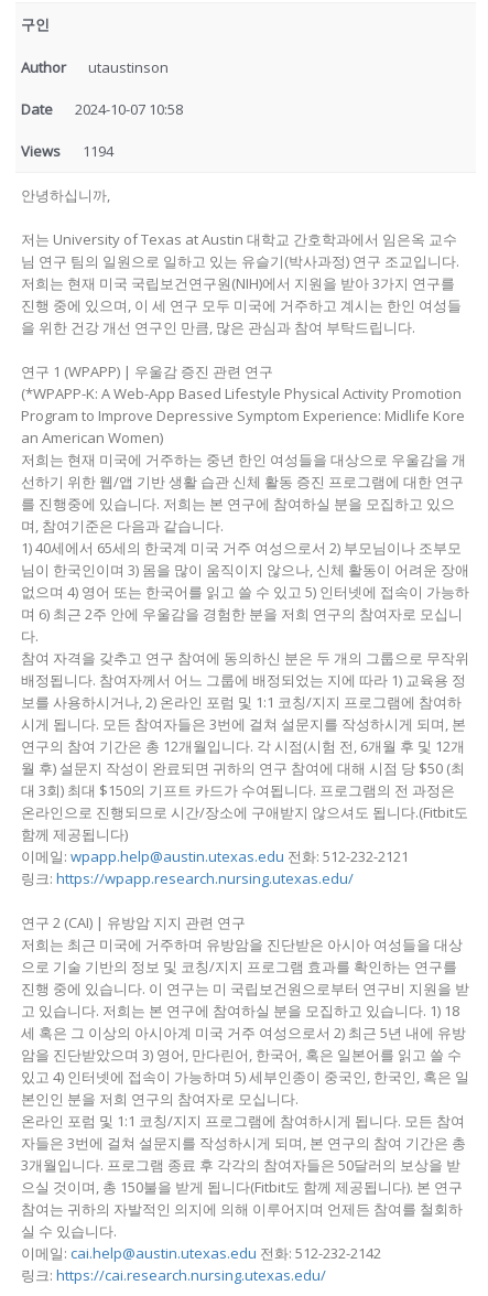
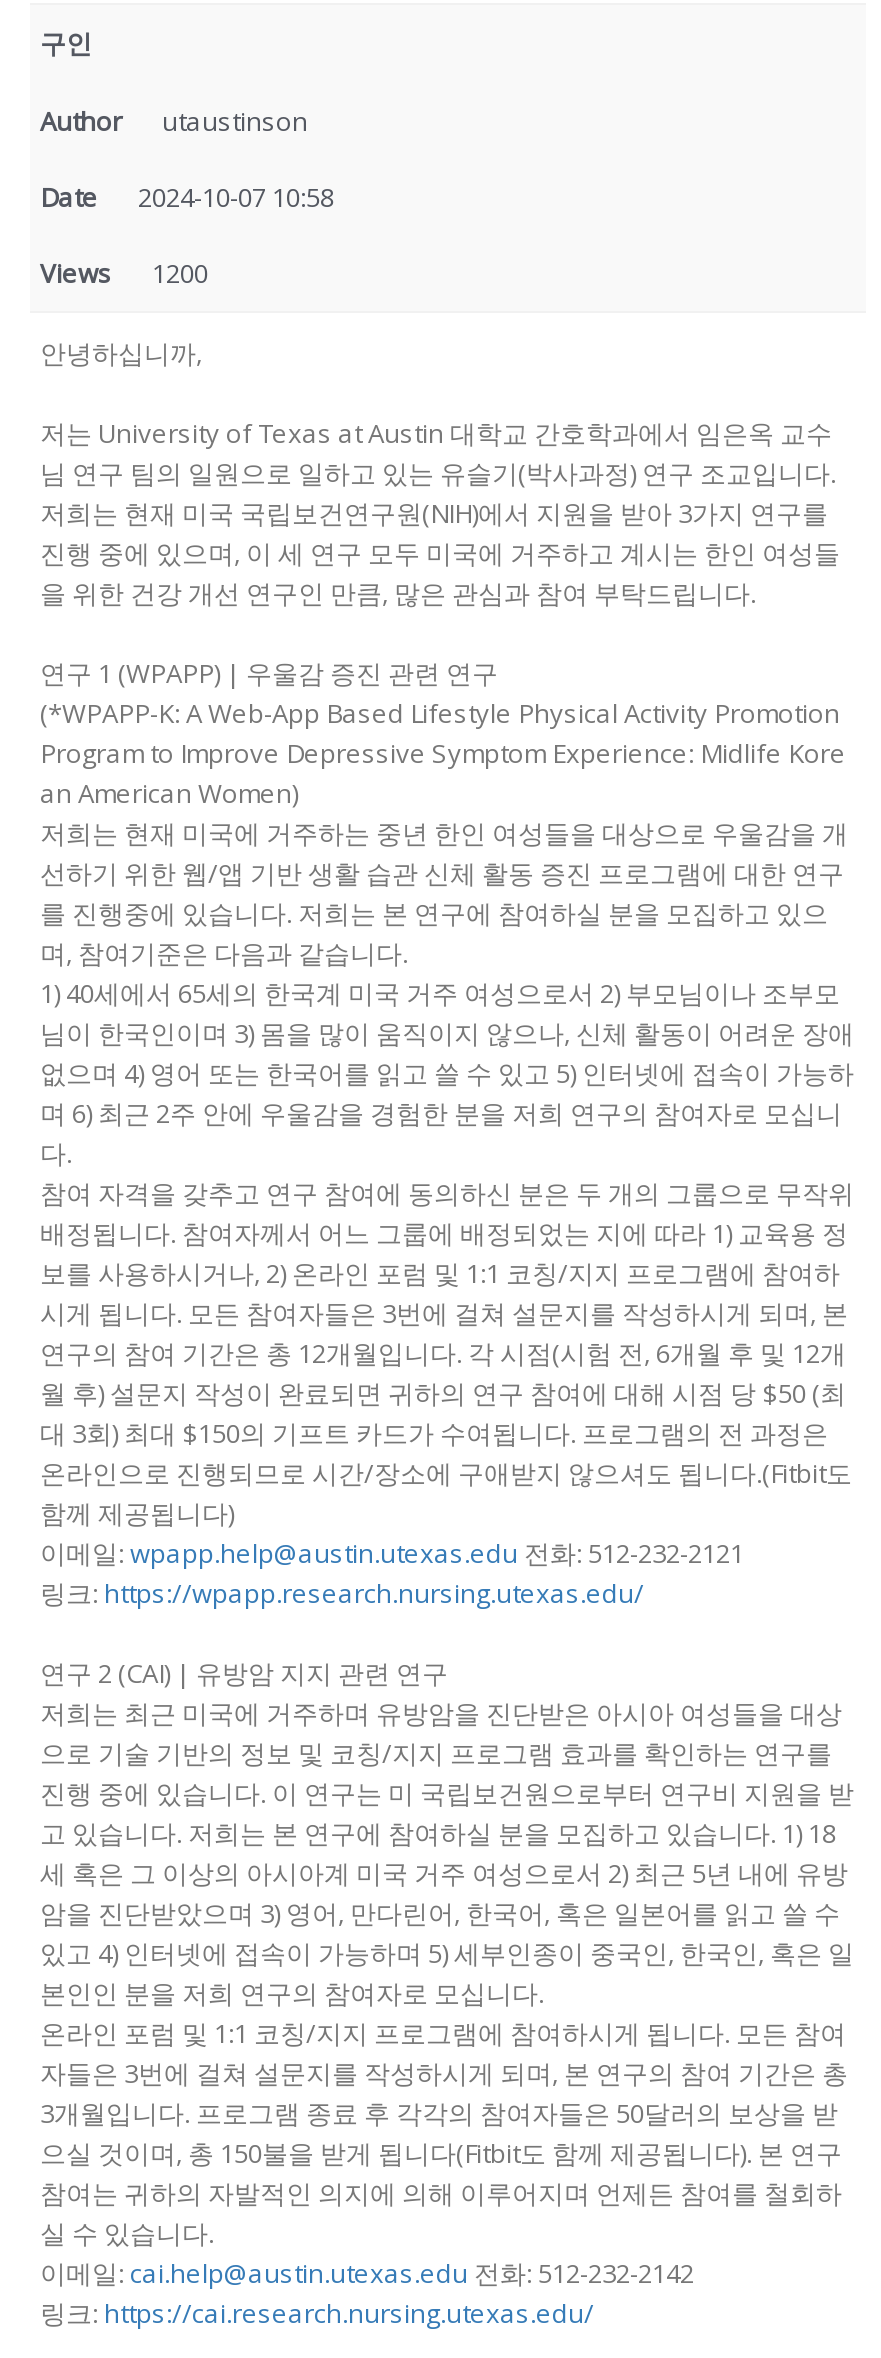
- Views 1194
+ Views 1200
